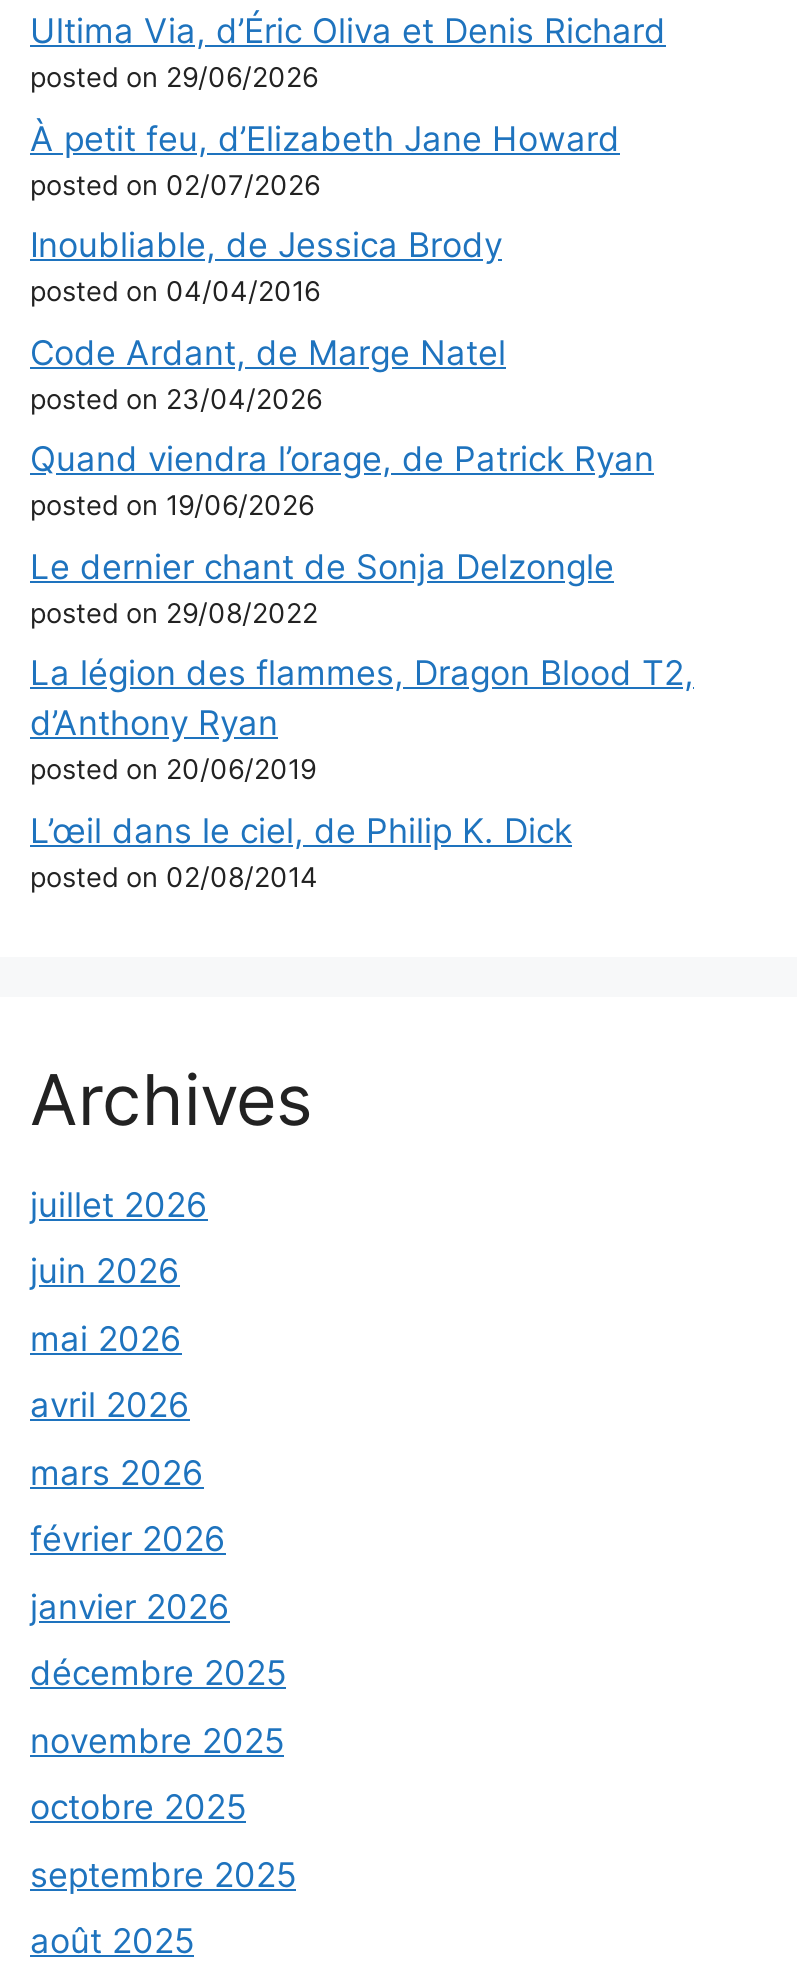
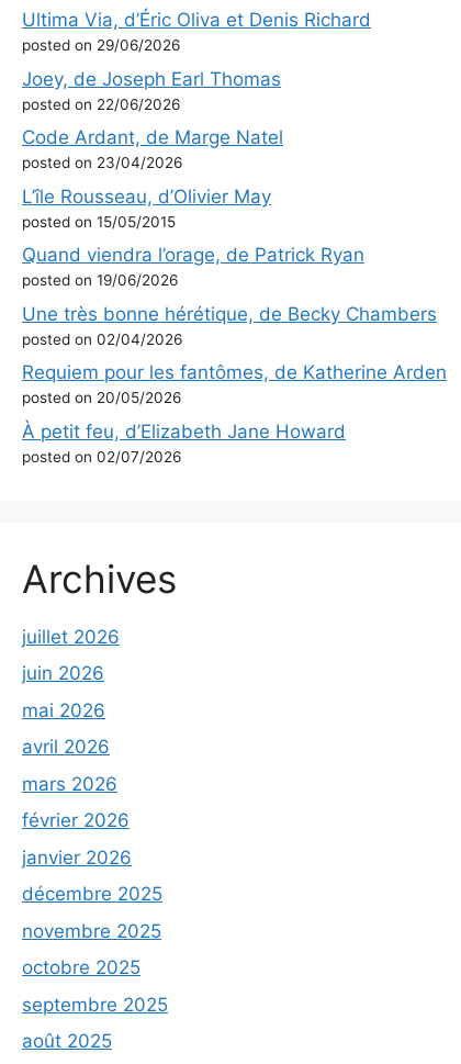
moved down: À petit feu, d’Elizabeth Jane Howard | posted on 02/07/2026

- Inoubliable, de Jessica Brody
- posted on 04/04/2016
+ Joey, de Joseph Earl Thomas
+ posted on 22/06/2026

moved up: Code Ardant, de Marge Natel | posted on 23/04/2026

+ L’île Rousseau, d’Olivier May
+ posted on 15/05/2015

- Le dernier chant de Sonja Delzongle
- posted on 29/08/2022
+ Une très bonne hérétique, de Becky Chambers
+ posted on 02/04/2026

- La légion des flammes, Dragon Blood T2,
- d’Anthony Ryan
- posted on 20/06/2019
+ Requiem pour les fantômes, de Katherine Arden
+ posted on 20/05/2026

- L’œil dans le ciel, de Philip K. Dick
- posted on 02/08/2014
